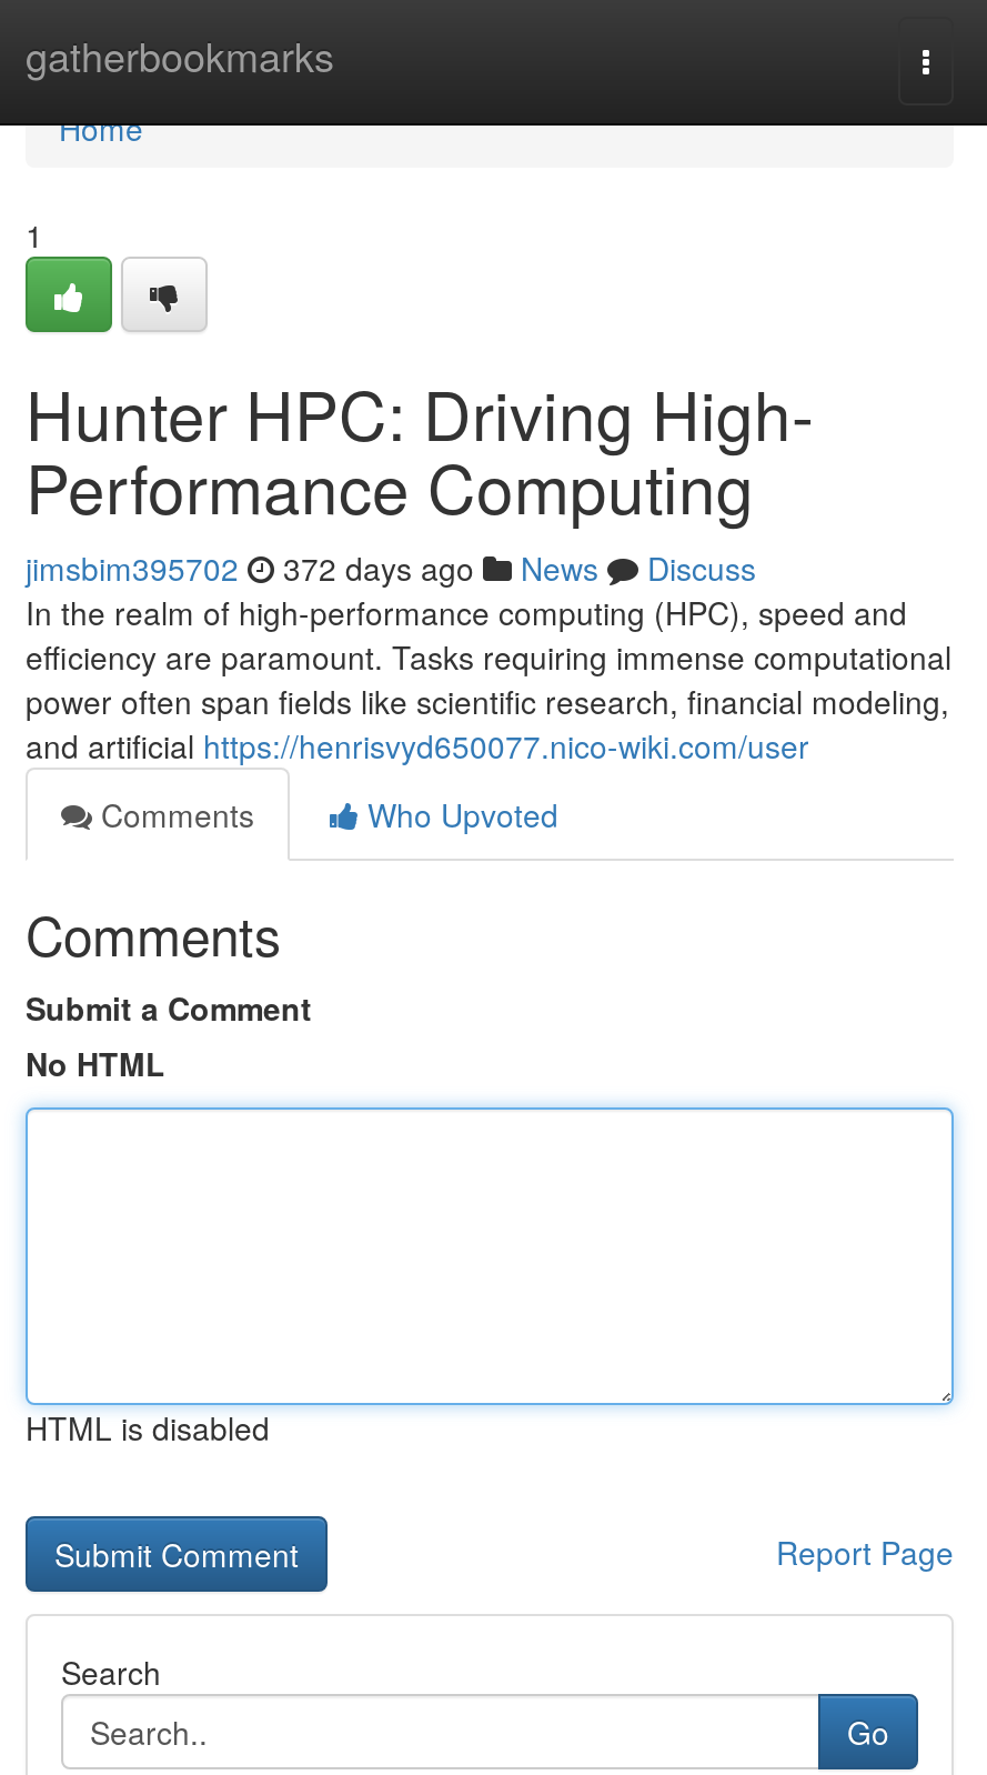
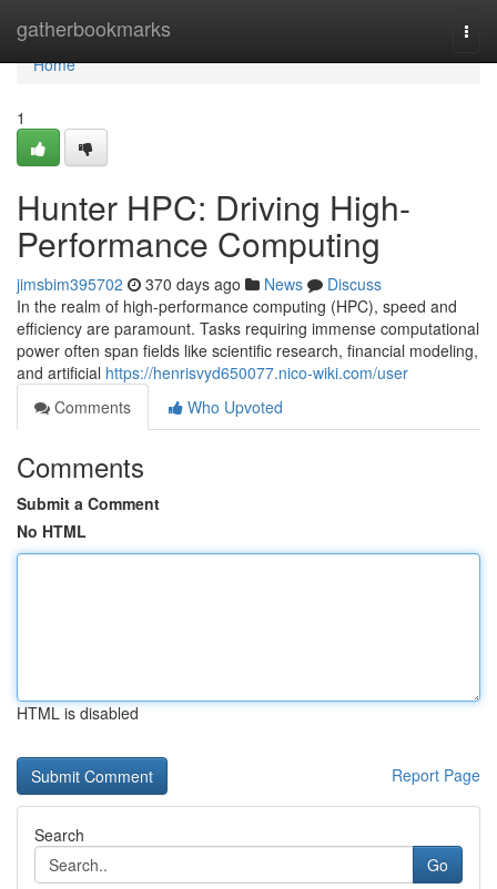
- jimsbim395702 372 days ago News Discuss
+ jimsbim395702 370 days ago News Discuss
